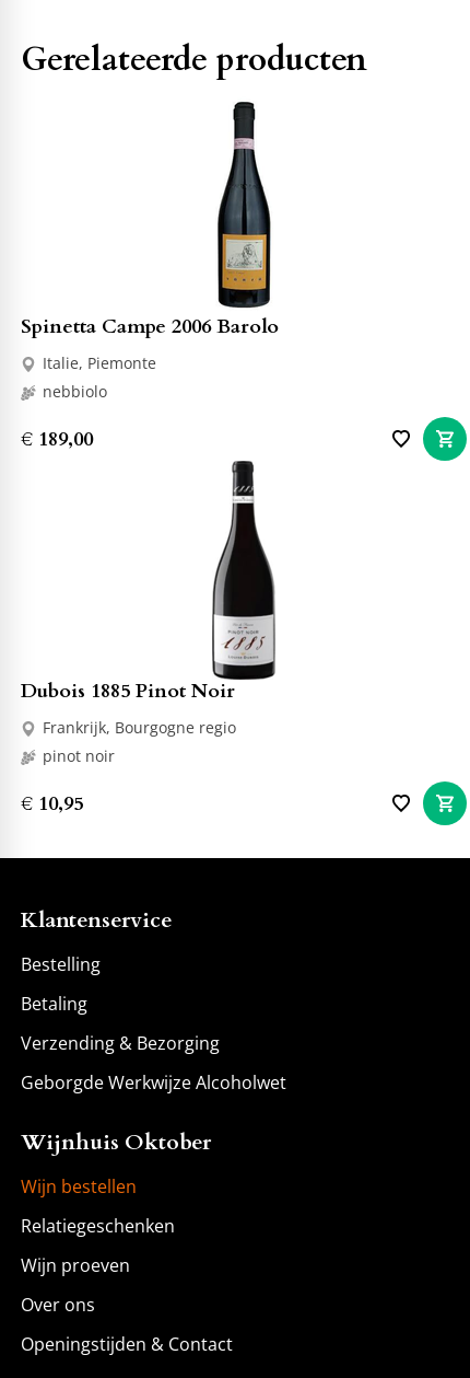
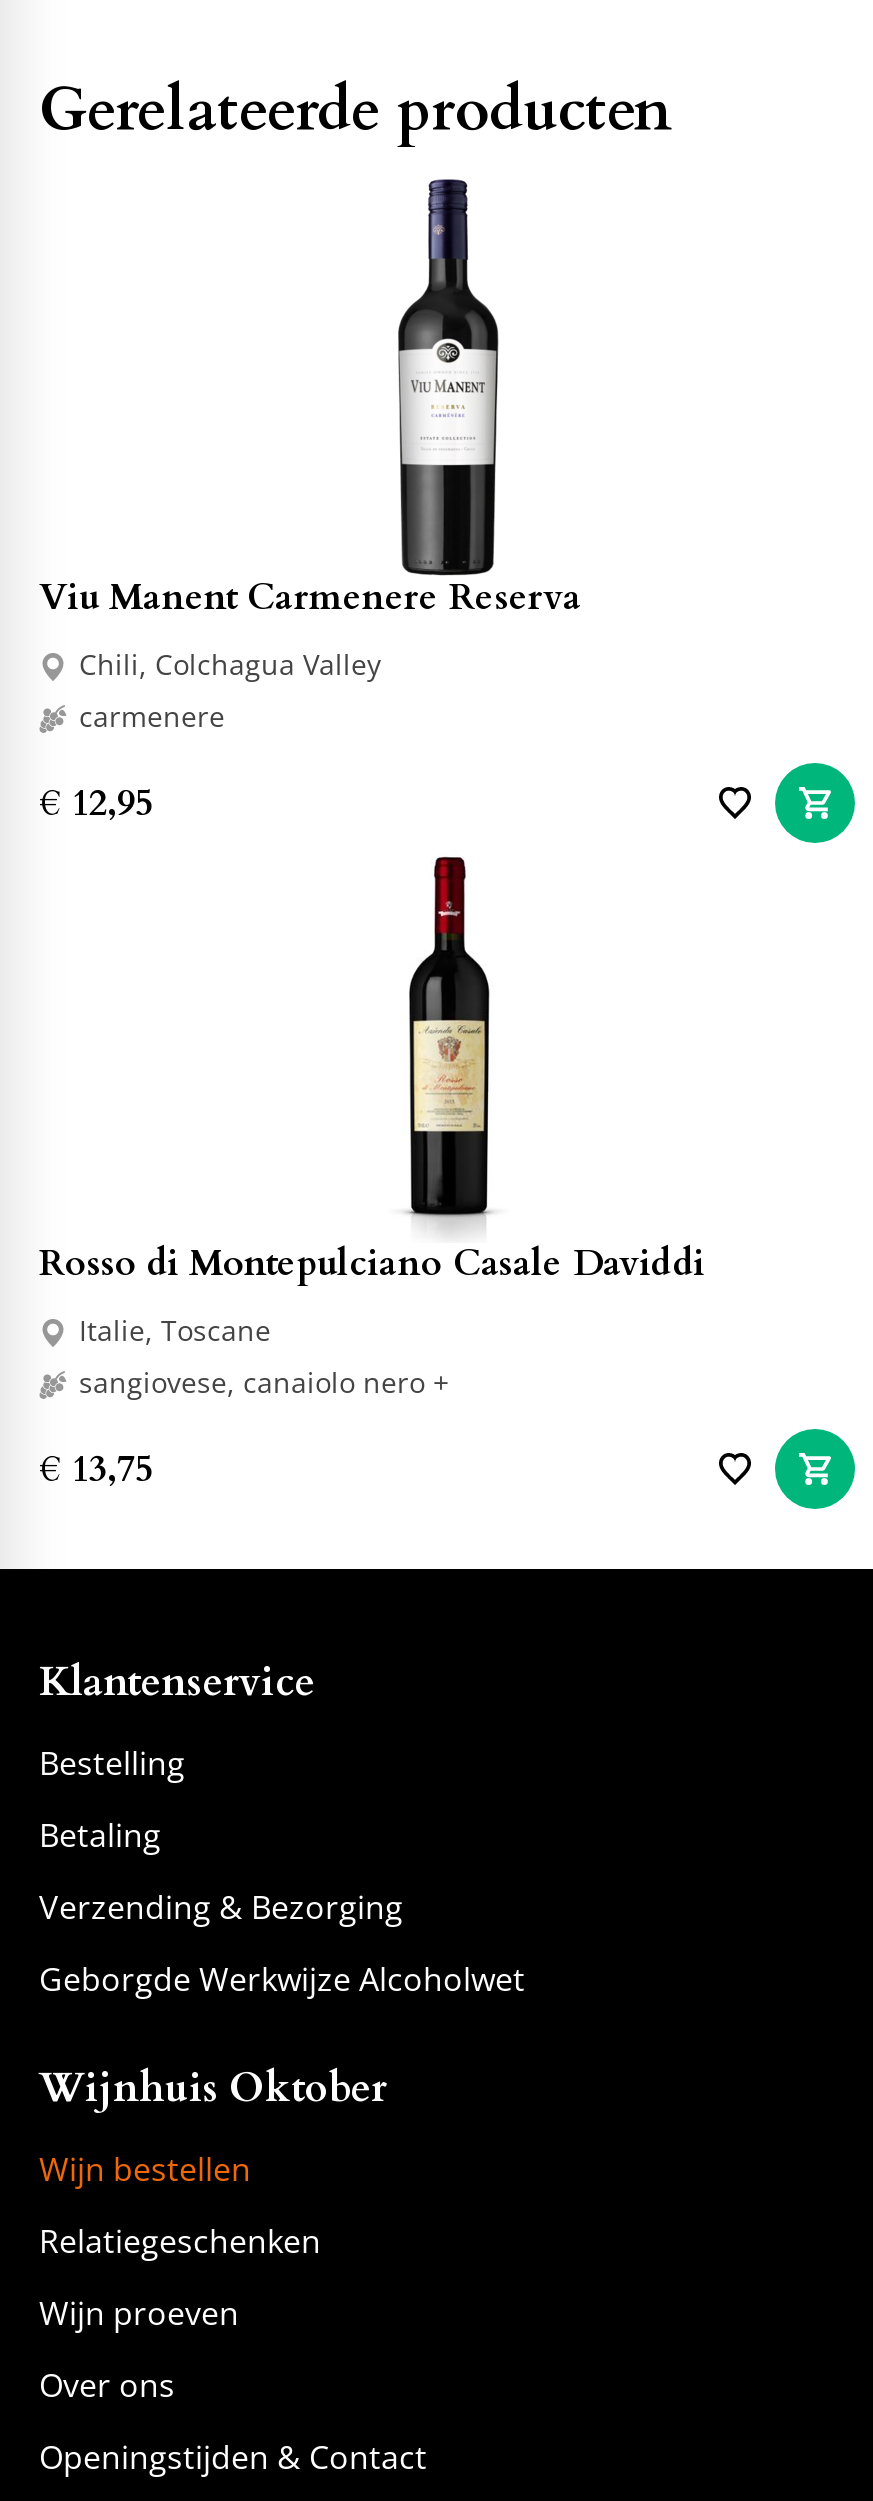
- [image]
- Spinetta Campe 2006 Barolo
- Italie, Piemonte
- nebbiolo
+ [image]
+ Viu Manent Carmenere Reserva
+ Chili, Colchagua Valley
+ carmenere

- € 189,00
+ € 12,95

- [image]
- Dubois 1885 Pinot Noir
- Frankrijk, Bourgogne regio
- pinot noir
+ [image]
+ Rosso di Montepulciano Casale Daviddi
+ Italie, Toscane
+ sangiovese, canaiolo nero +

- € 10,95
+ € 13,75
